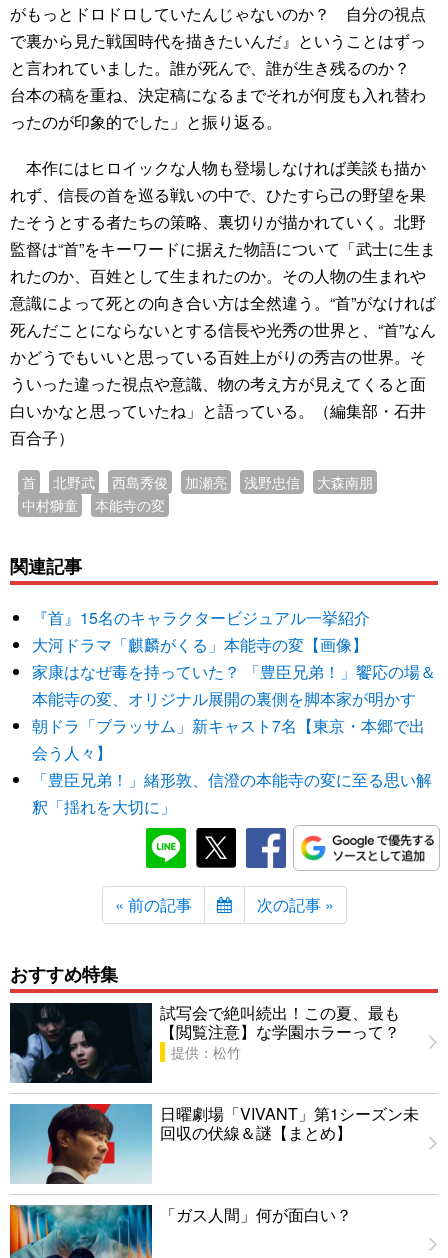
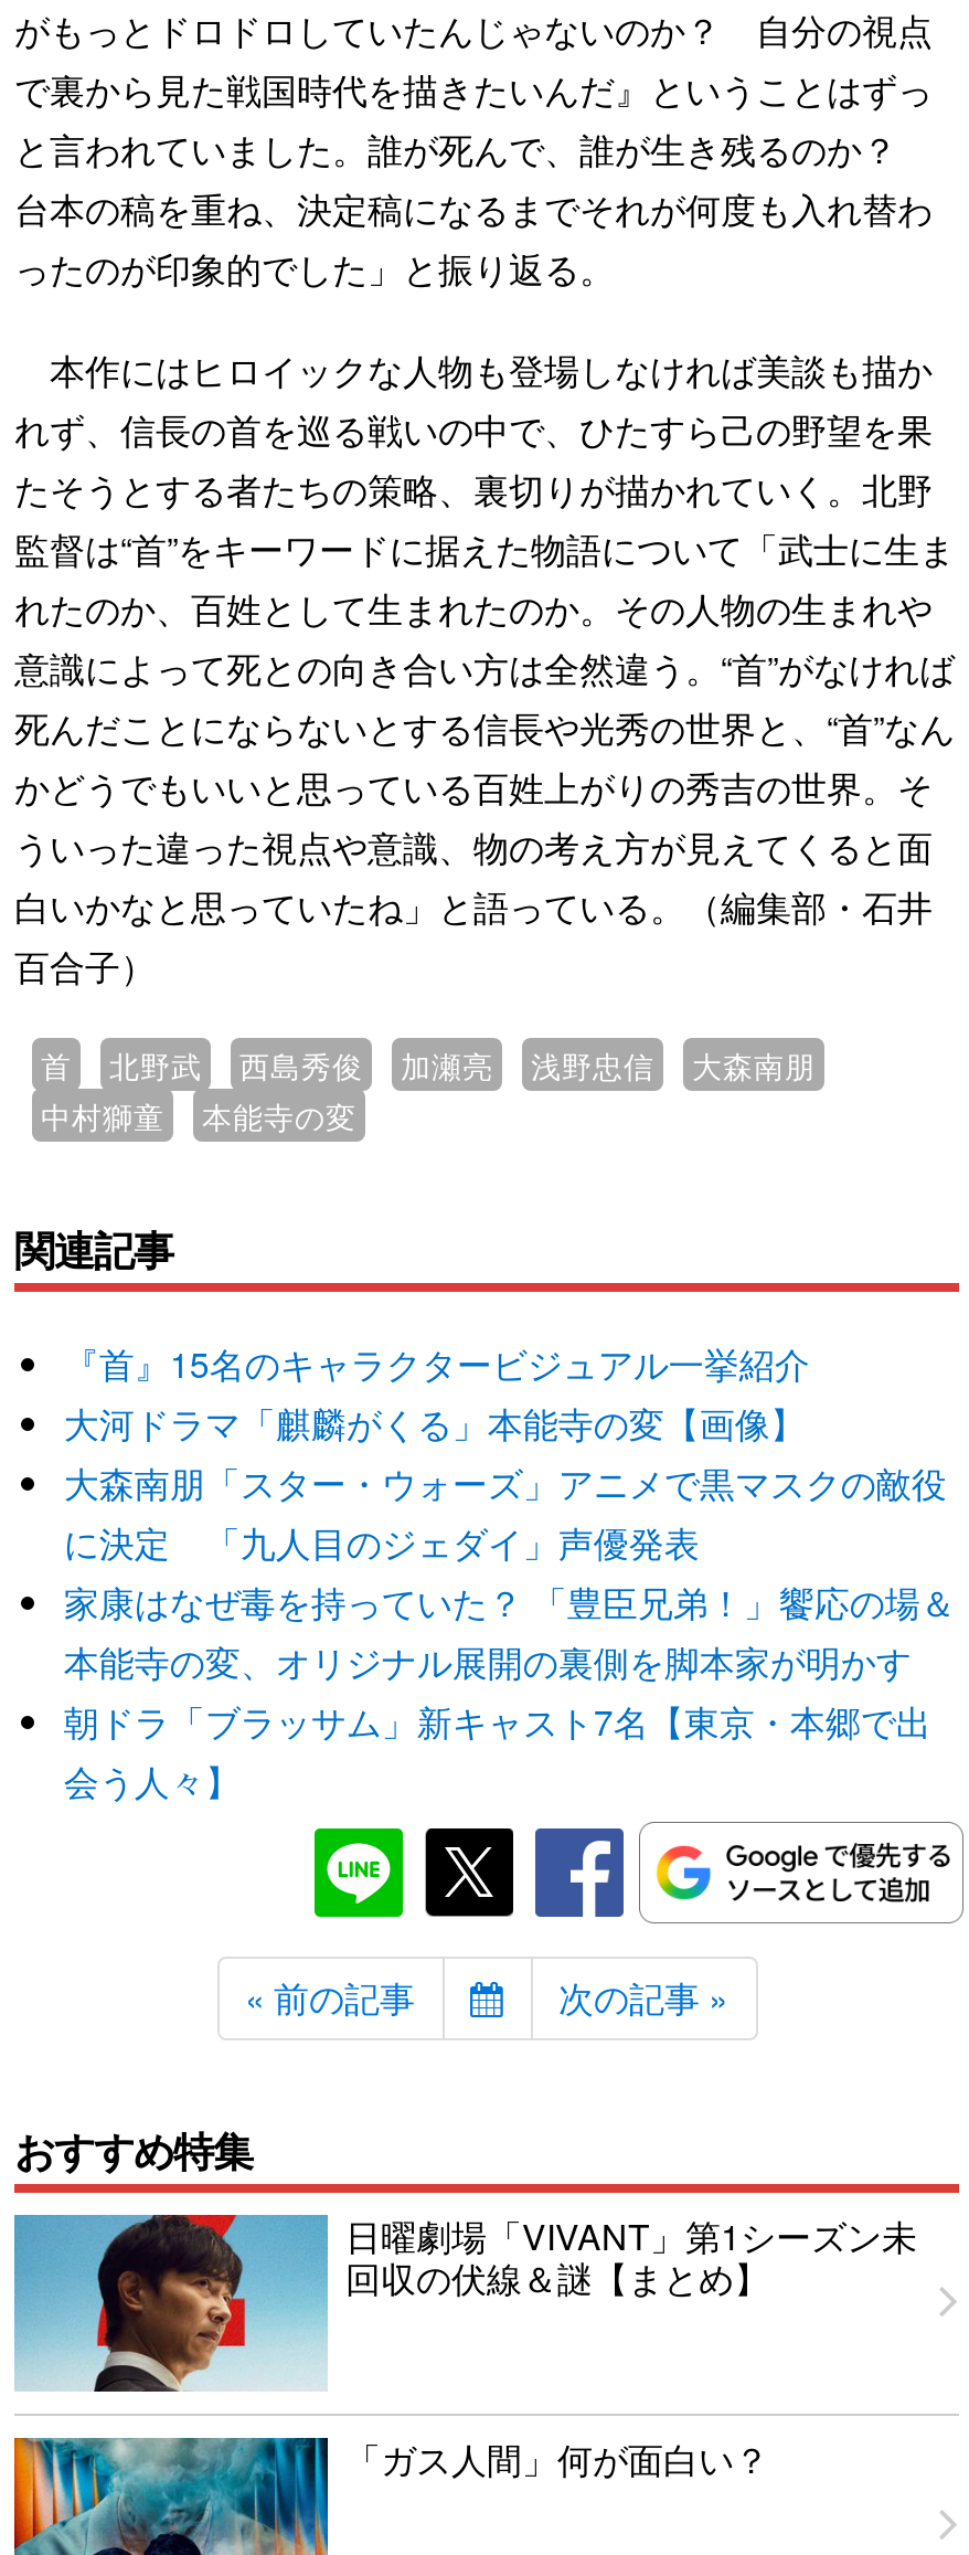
+ 大森南朋「スター・ウォーズ」アニメで黒マスクの敵役
+ に決定 「九人目のジェダイ」声優発表

moved down: 家康はなぜ毒を持っていた？ 「豊臣兄弟！」饗応の場＆ | 本能寺の変、オリジナル展開の裏側を脚本家が明かす | 朝ドラ「ブラッサム」新キャスト7名【東京・本郷で出 | 会う人々】

- 「豊臣兄弟！」緒形敦、信澄の本能寺の変に至る思い解
- 釈「揺れを大切に」

- [image]
- 試写会で絶叫続出！この夏、最も
- 【閲覧注意】な学園ホラーって？
- 提供：松竹
